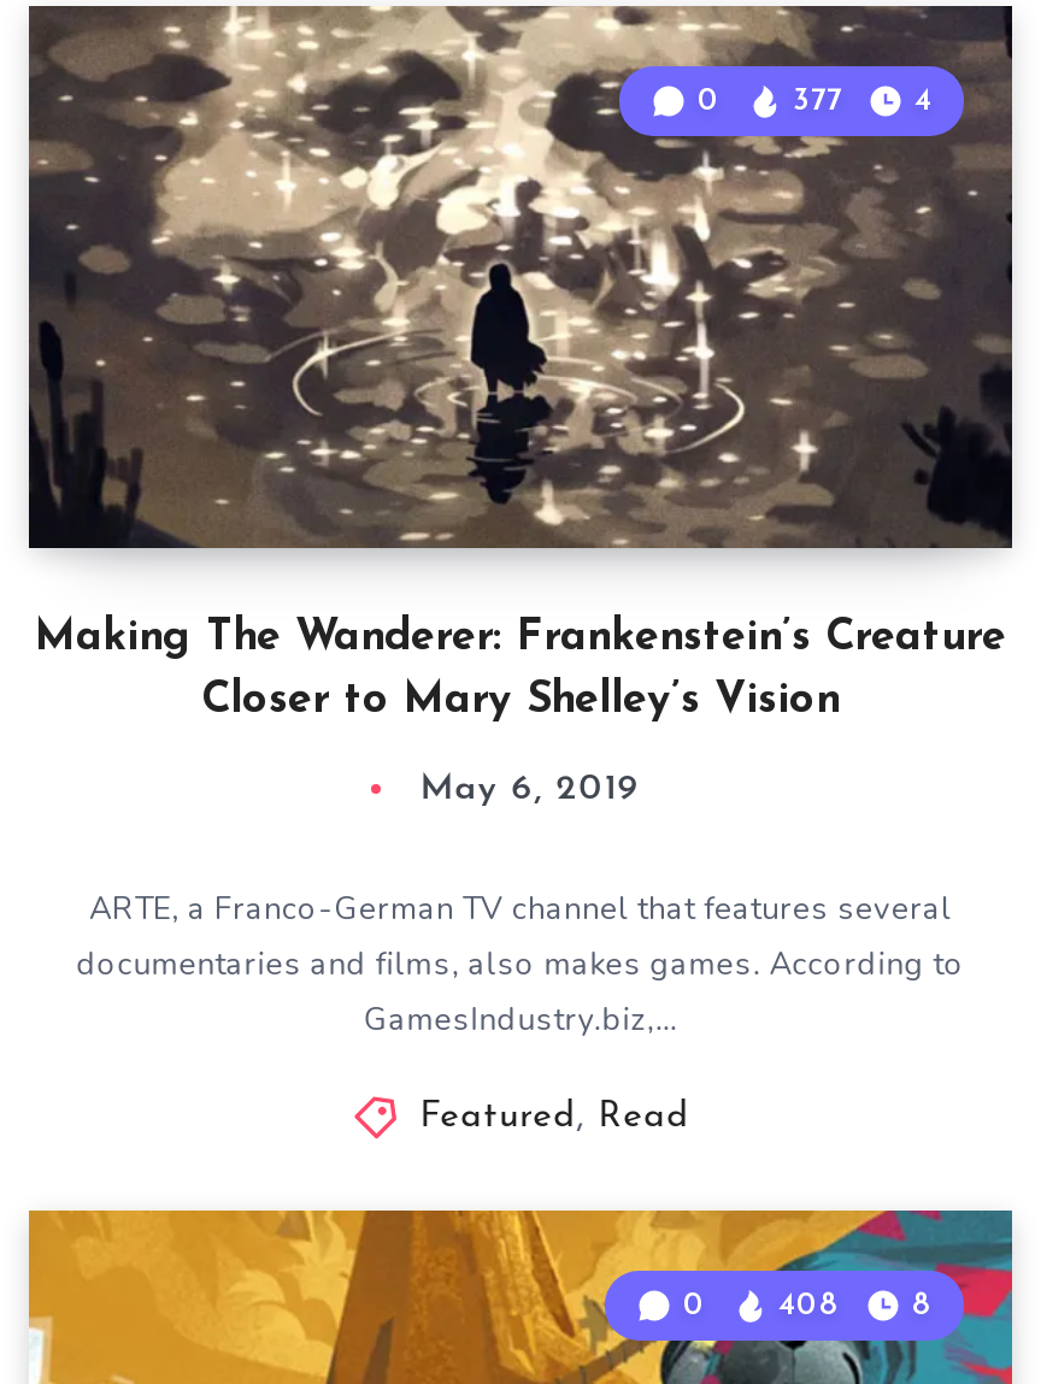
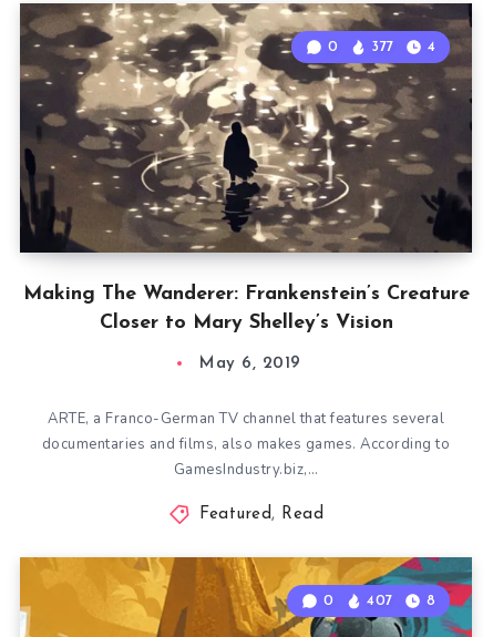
- 0 408 8
+ 0 407 8
